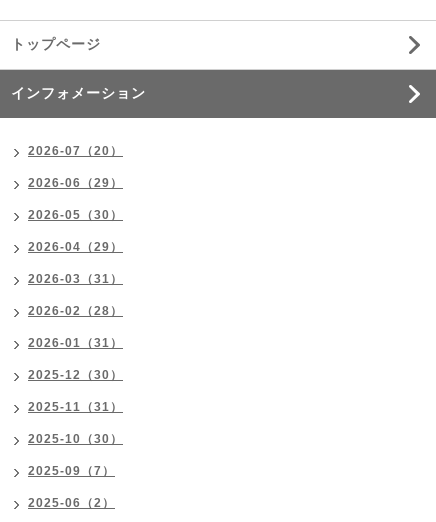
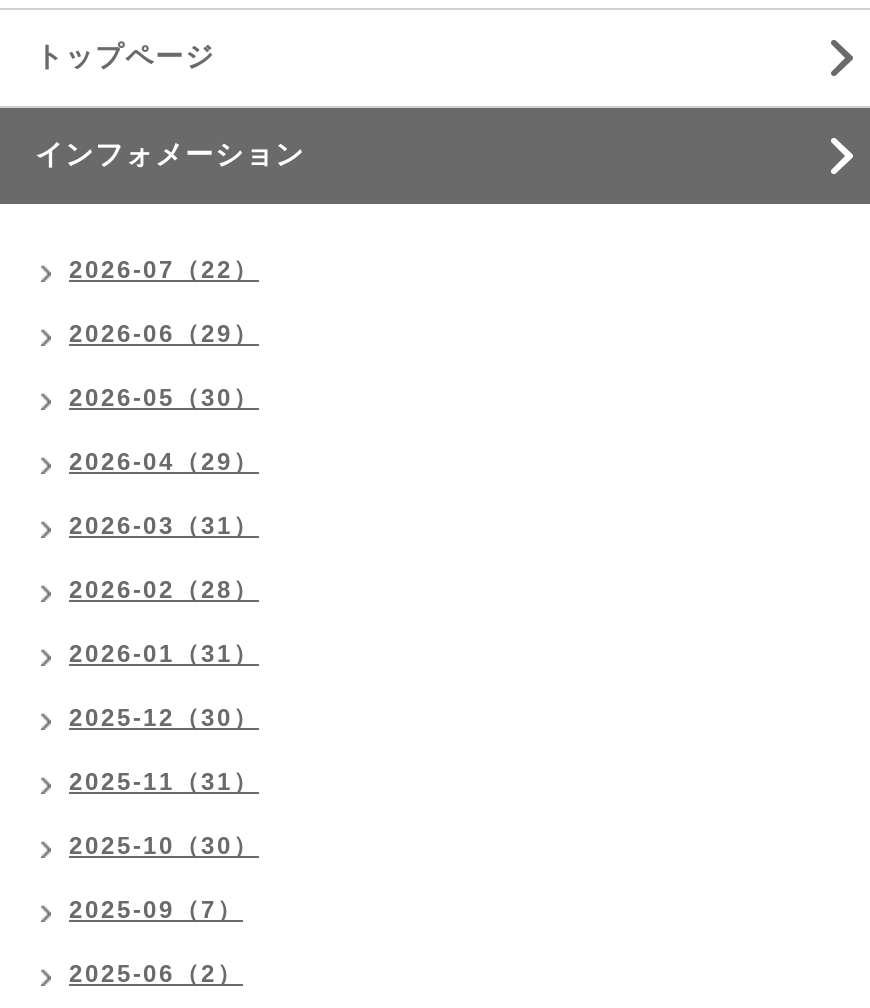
- 2026-07（20）
+ 2026-07（22）
